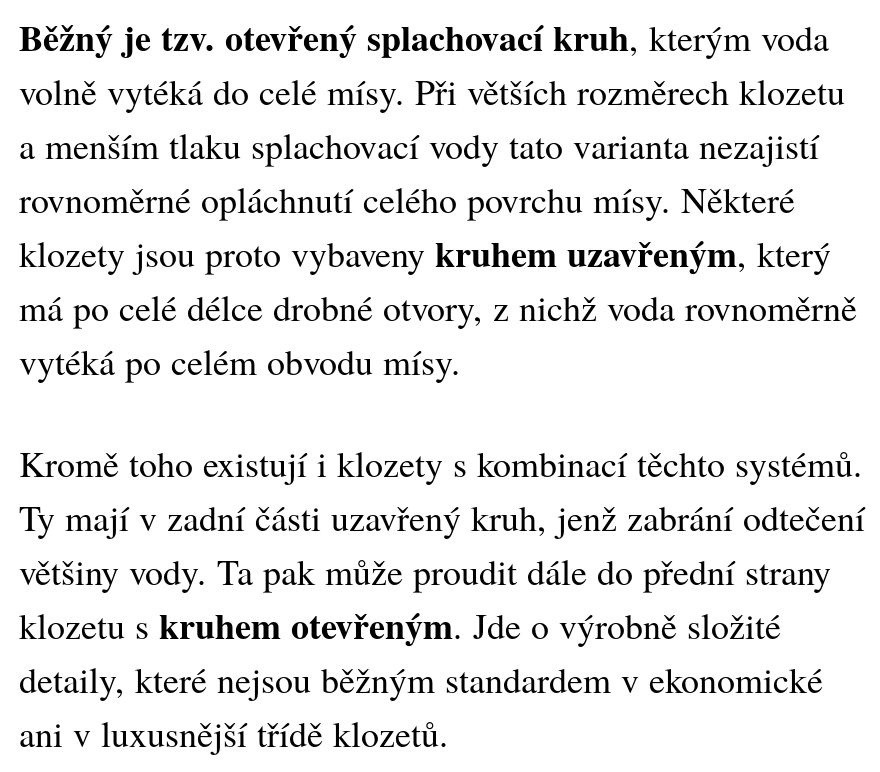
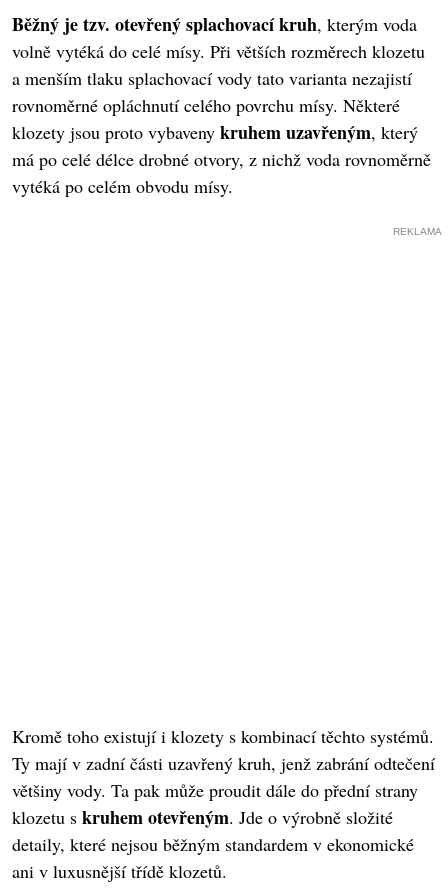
+ REKLAMA
